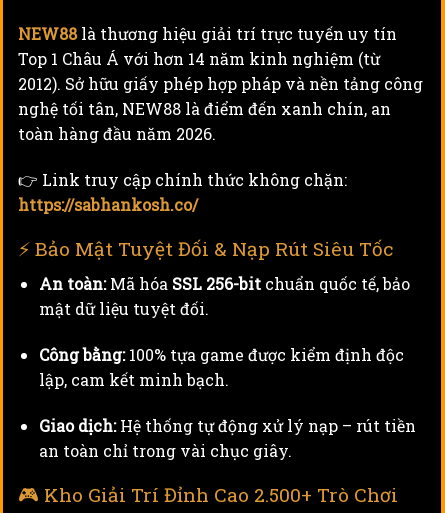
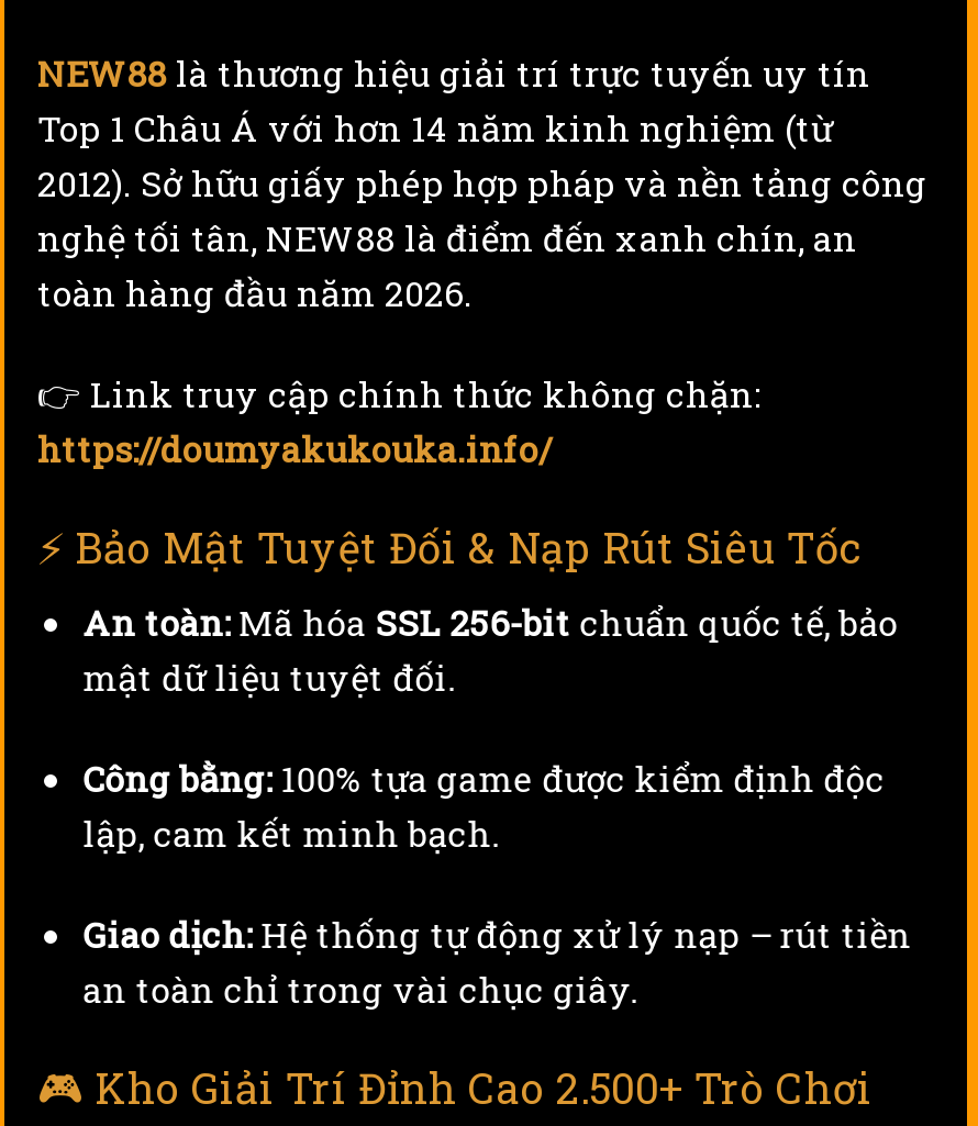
- https://sabhankosh.co/
+ https://doumyakukouka.info/
